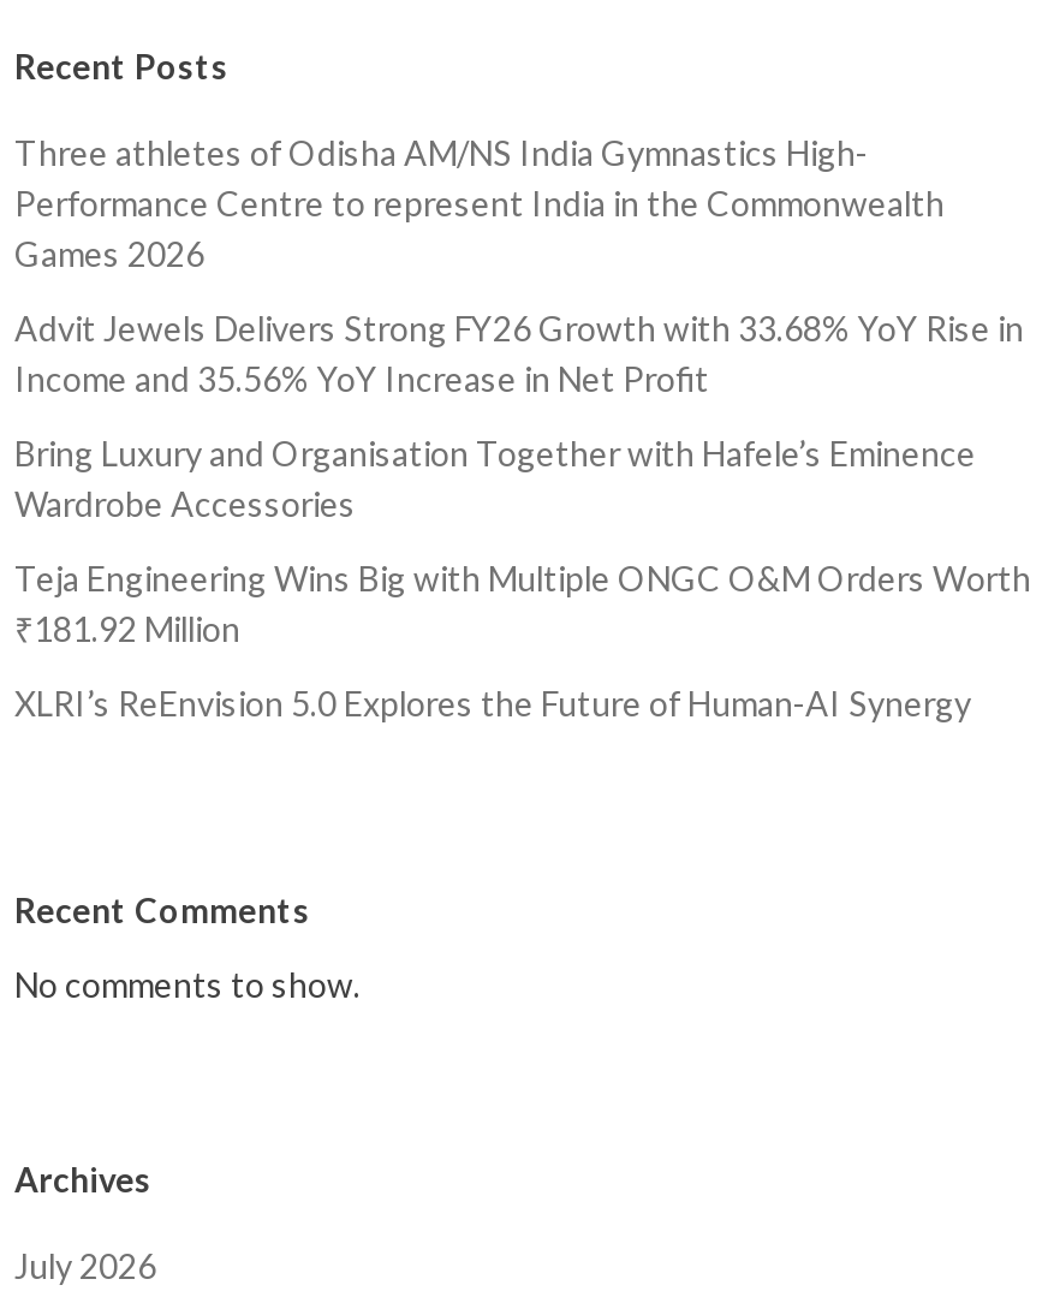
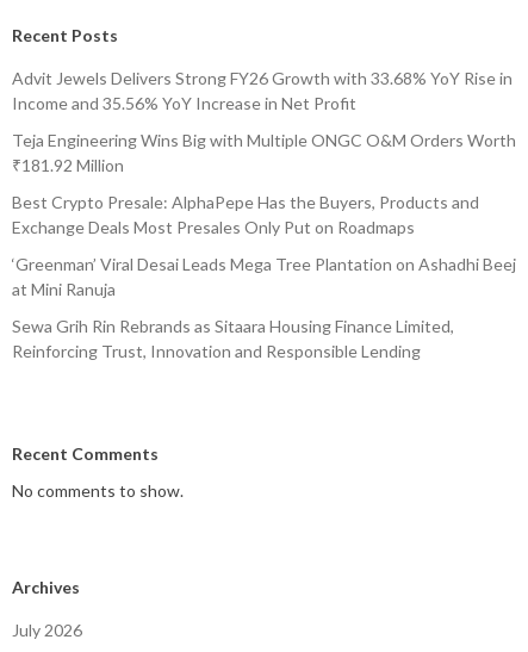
- Three athletes of Odisha AM/NS India Gymnastics High-
- Performance Centre to represent India in the Commonwealth
- Games 2026

moved up: Advit Jewels Delivers Strong FY26 Growth with 33.68% YoY Rise in | Income and 35.56% YoY Increase in Net Profit

- Bring Luxury and Organisation Together with Hafele’s Eminence
- Wardrobe Accessories

moved up: Teja Engineering Wins Big with Multiple ONGC O&M Orders Worth | ₹181.92 Million

- XLRI’s ReEnvision 5.0 Explores the Future of Human-AI Synergy
+ Best Crypto Presale: AlphaPepe Has the Buyers, Products and
+ Exchange Deals Most Presales Only Put on Roadmaps
+ ‘Greenman’ Viral Desai Leads Mega Tree Plantation on Ashadhi Beej
+ at Mini Ranuja
+ Sewa Grih Rin Rebrands as Sitaara Housing Finance Limited,
+ Reinforcing Trust, Innovation and Responsible Lending
